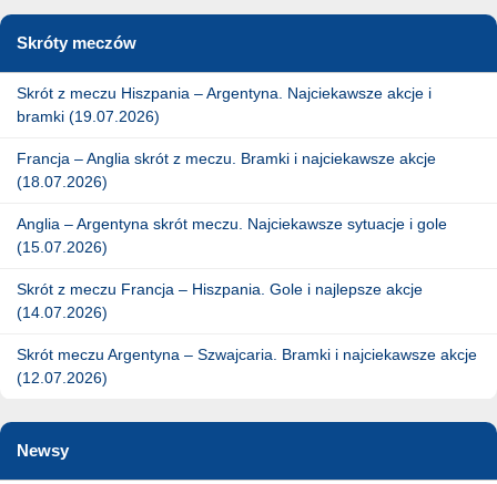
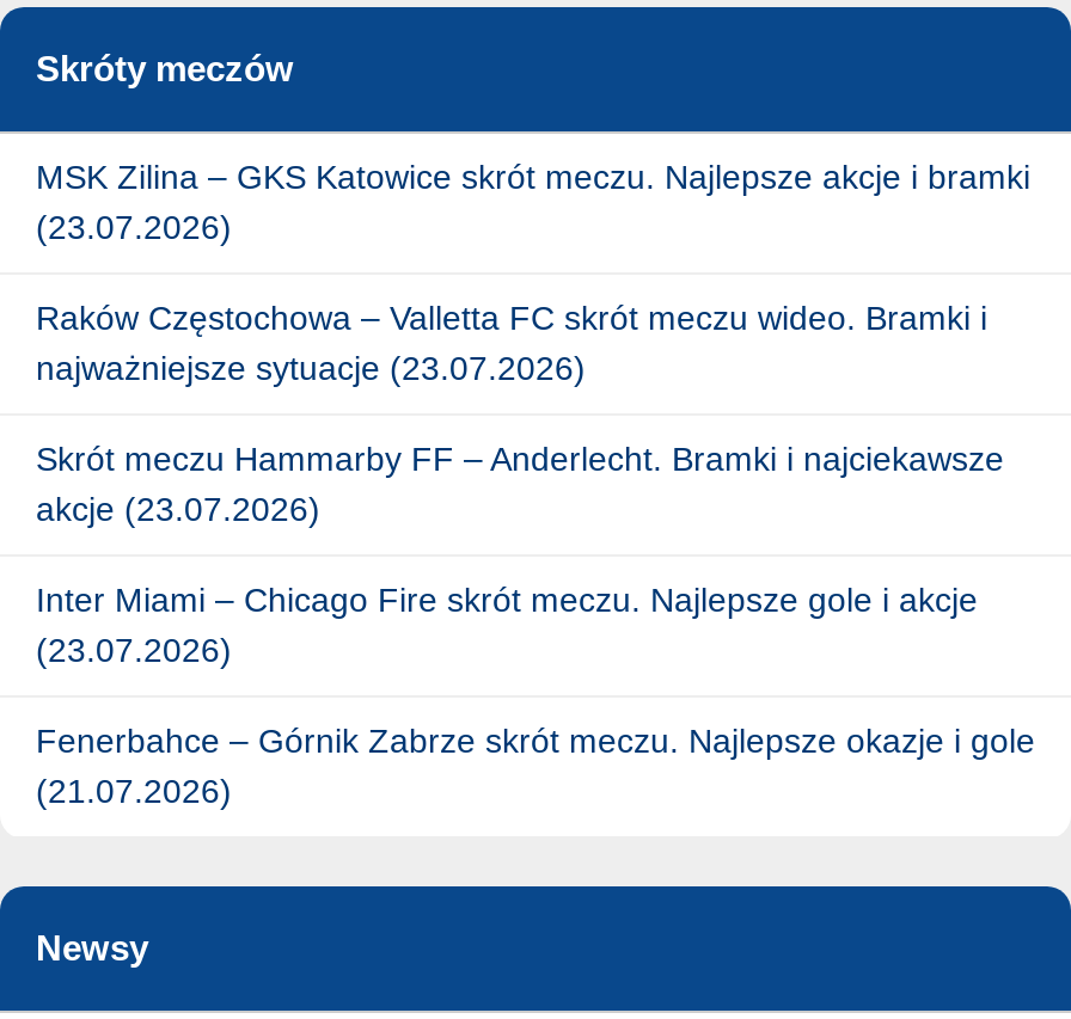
- Skrót z meczu Hiszpania – Argentyna. Najciekawsze akcje i
- bramki (19.07.2026)
+ MSK Zilina – GKS Katowice skrót meczu. Najlepsze akcje i bramki
+ (23.07.2026)

- Francja – Anglia skrót z meczu. Bramki i najciekawsze akcje
- (18.07.2026)
+ Raków Częstochowa – Valletta FC skrót meczu wideo. Bramki i
+ najważniejsze sytuacje (23.07.2026)

- Anglia – Argentyna skrót meczu. Najciekawsze sytuacje i gole
- (15.07.2026)
+ Skrót meczu Hammarby FF – Anderlecht. Bramki i najciekawsze
+ akcje (23.07.2026)

- Skrót z meczu Francja – Hiszpania. Gole i najlepsze akcje
- (14.07.2026)
+ Inter Miami – Chicago Fire skrót meczu. Najlepsze gole i akcje
+ (23.07.2026)

- Skrót meczu Argentyna – Szwajcaria. Bramki i najciekawsze akcje
- (12.07.2026)
+ Fenerbahce – Górnik Zabrze skrót meczu. Najlepsze okazje i gole
+ (21.07.2026)
